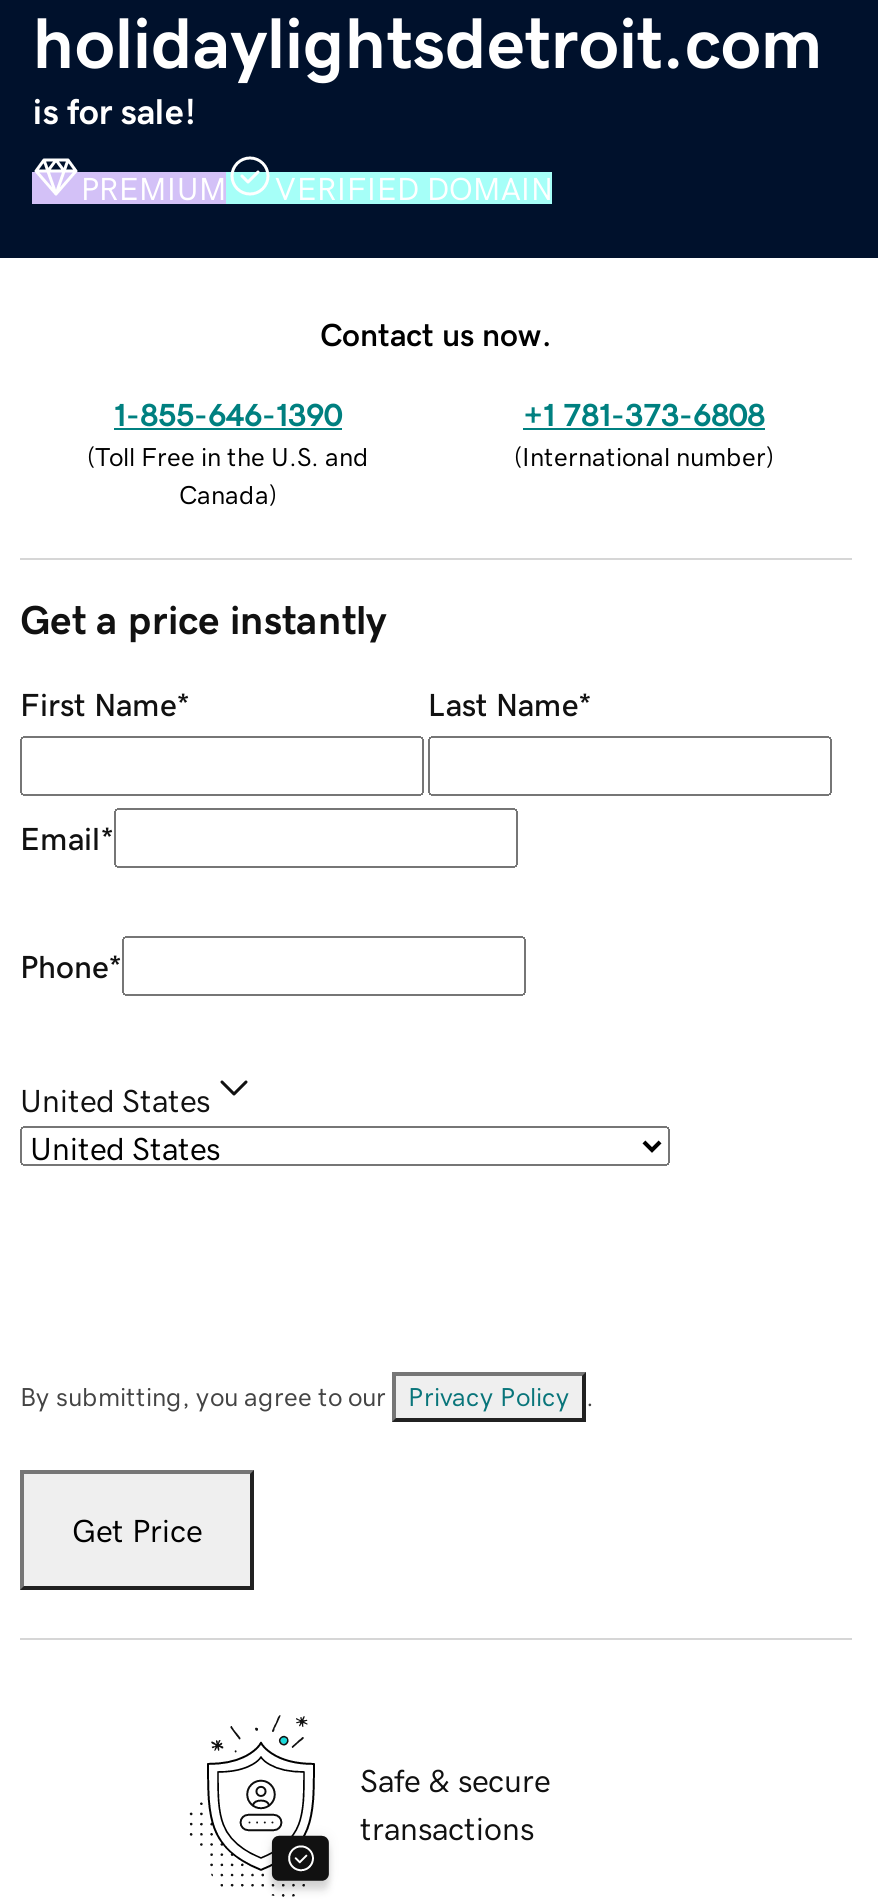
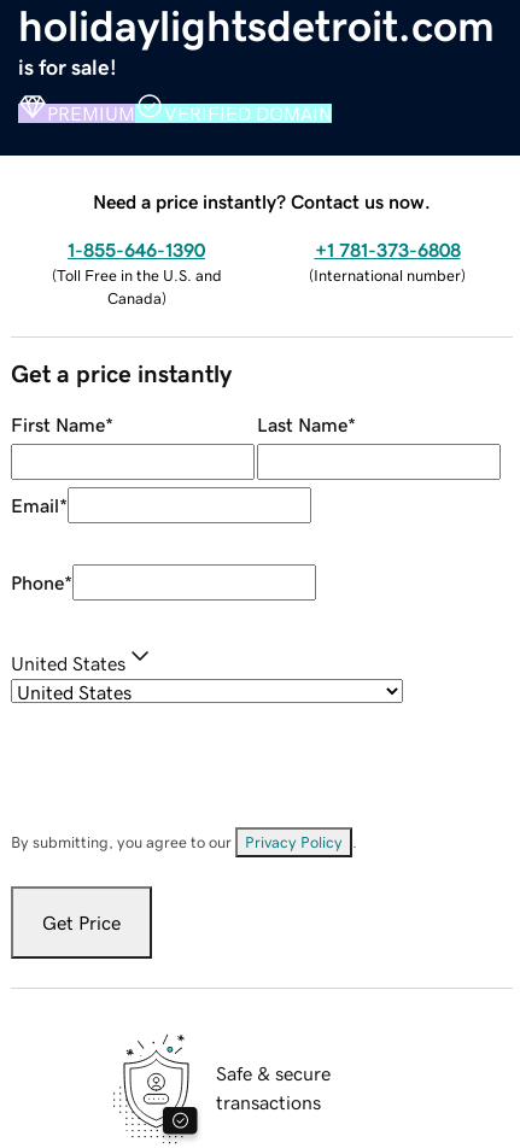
- Contact us now.
+ Need a price instantly? Contact us now.
